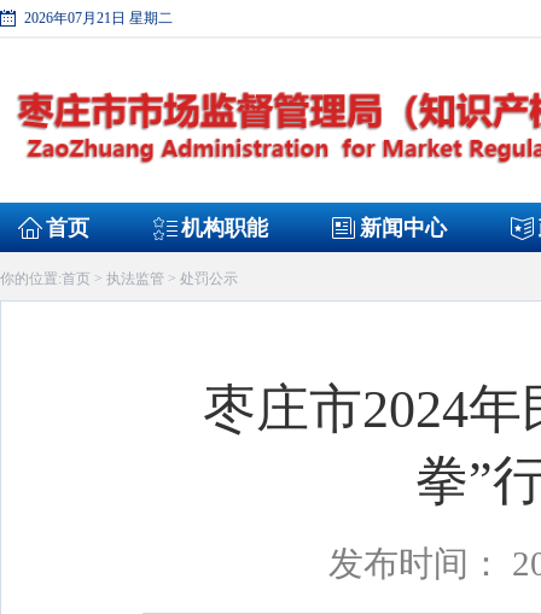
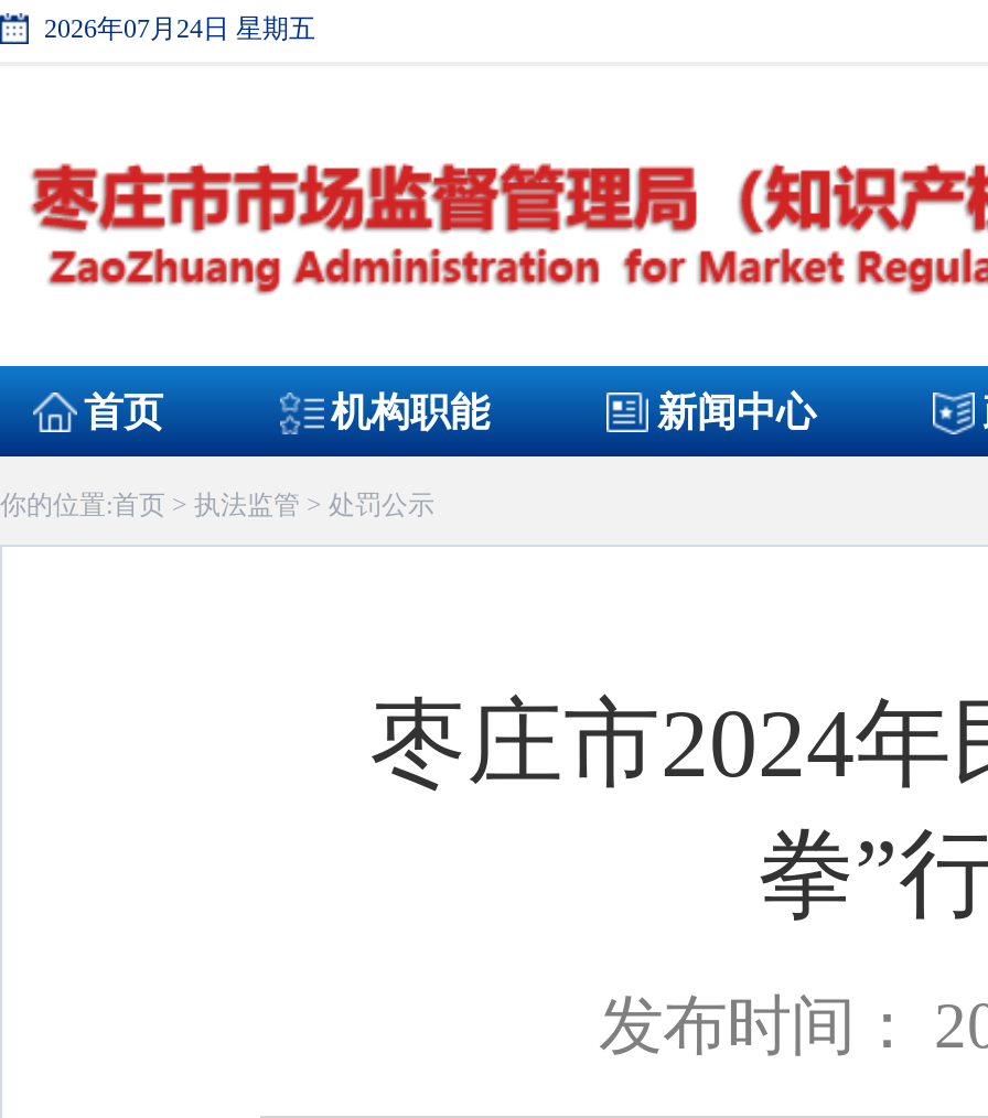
- 2026年07月21日 星期二
+ 2026年07月24日 星期五
